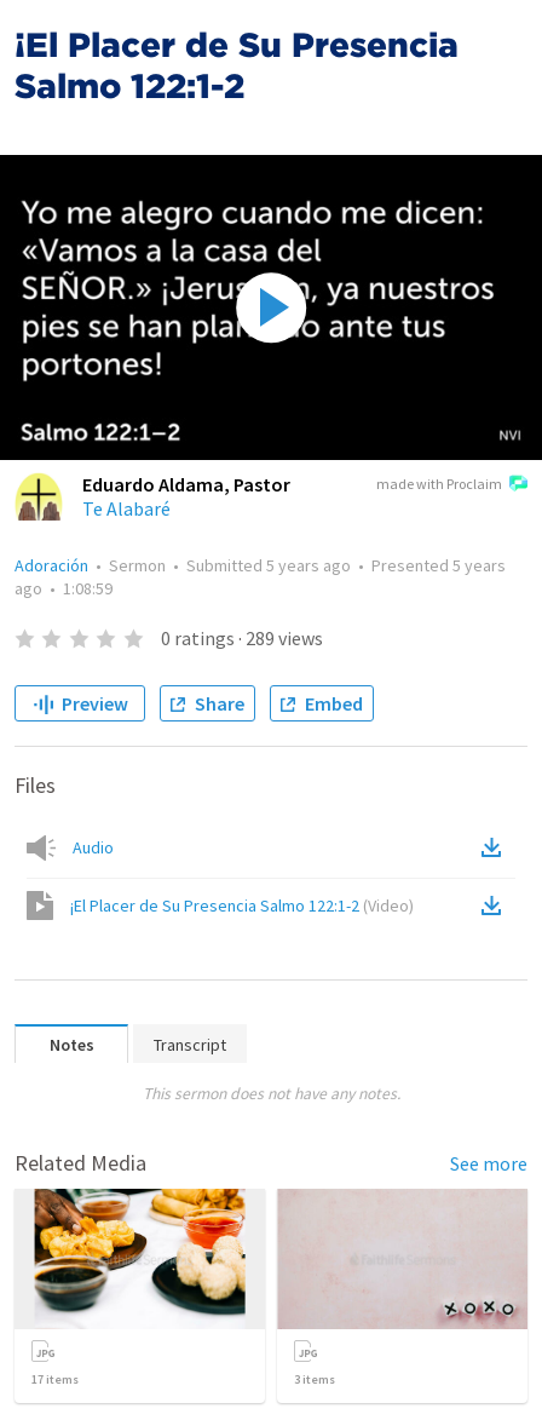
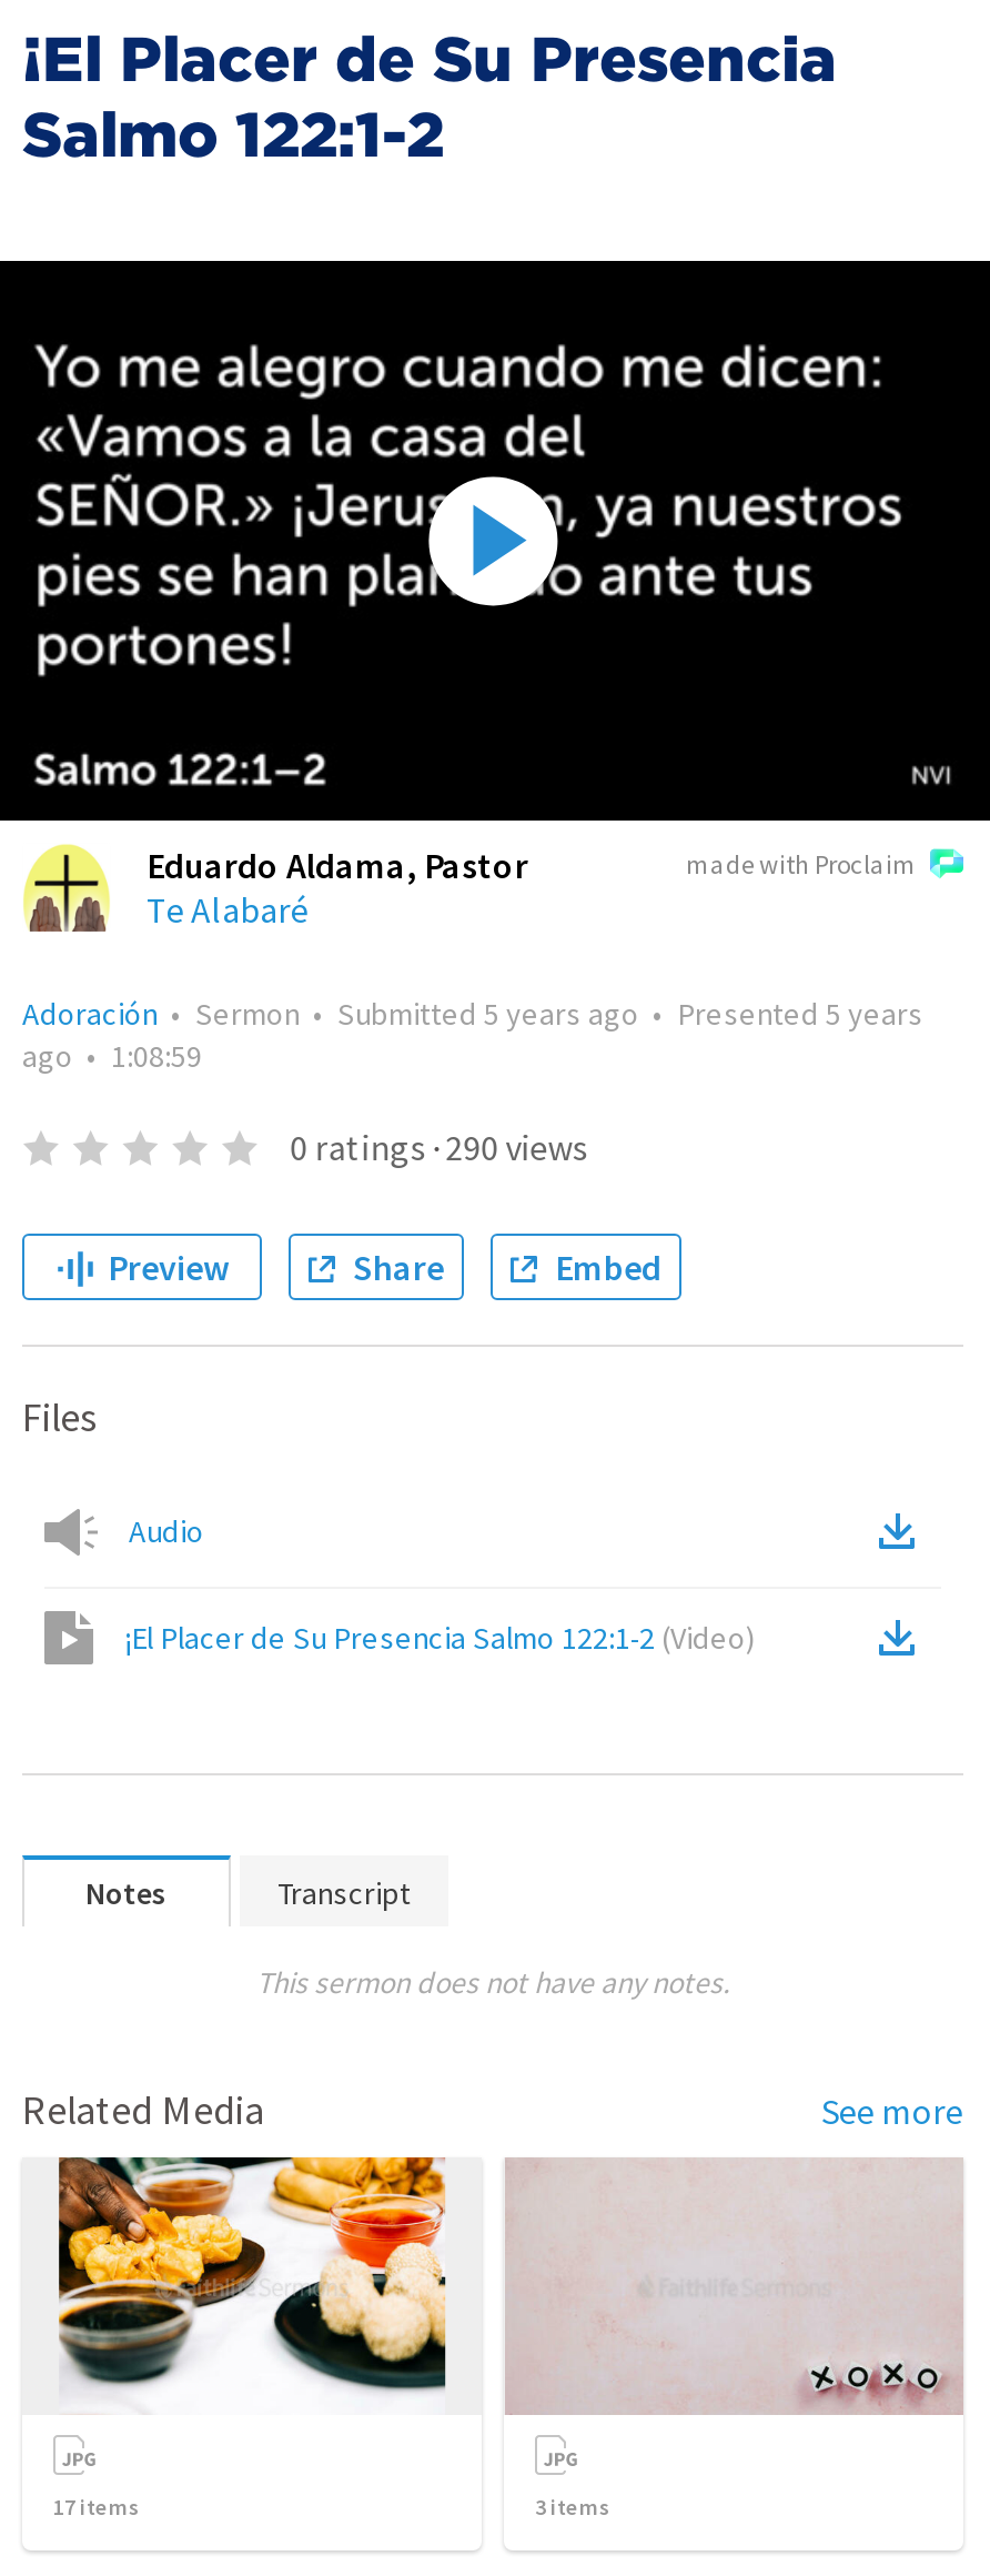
- 0 ratings · 289 views
+ 0 ratings · 290 views
